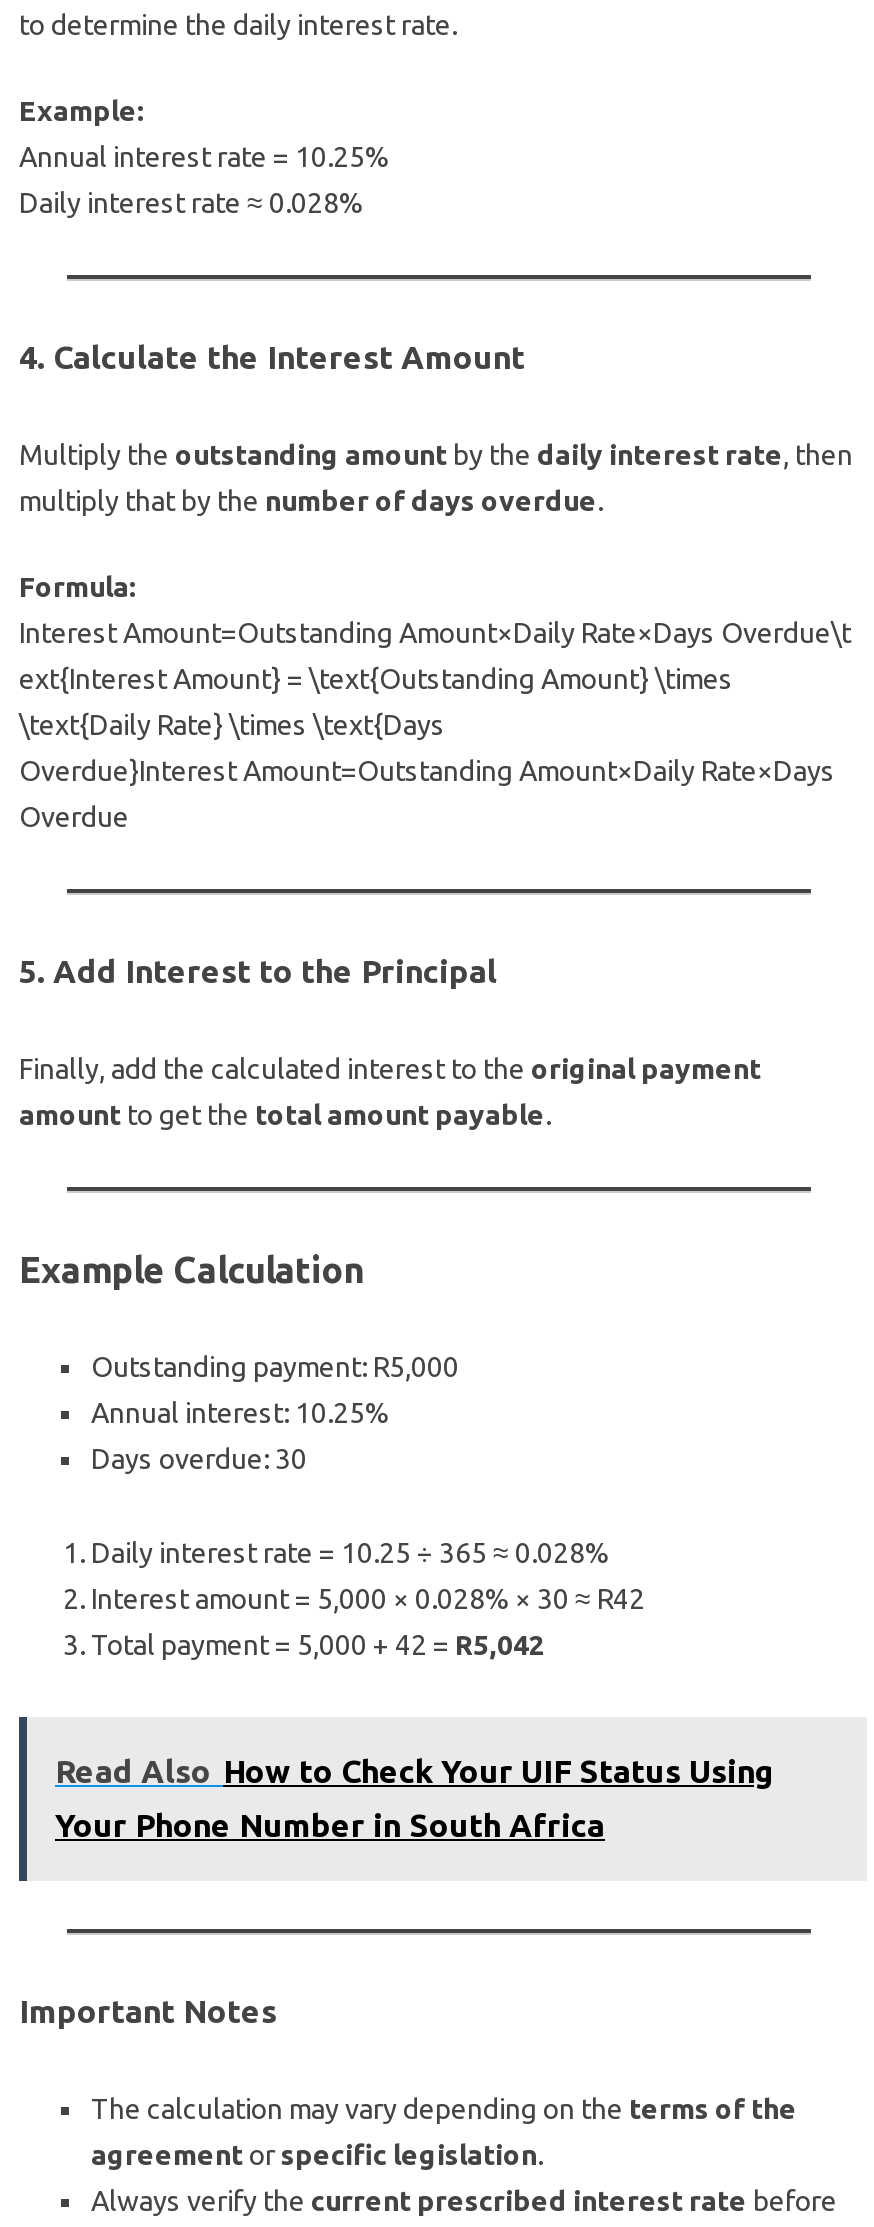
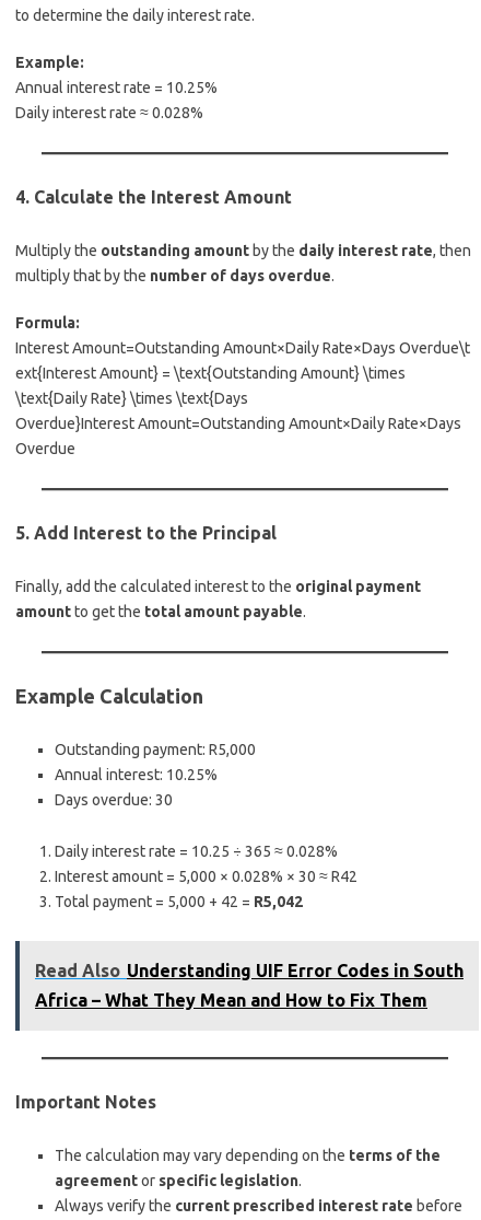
- Read Also How to Check Your UIF Status Using
+ Read Also Understanding UIF Error Codes in South

- Your Phone Number in South Africa
+ Africa – What They Mean and How to Fix Them
